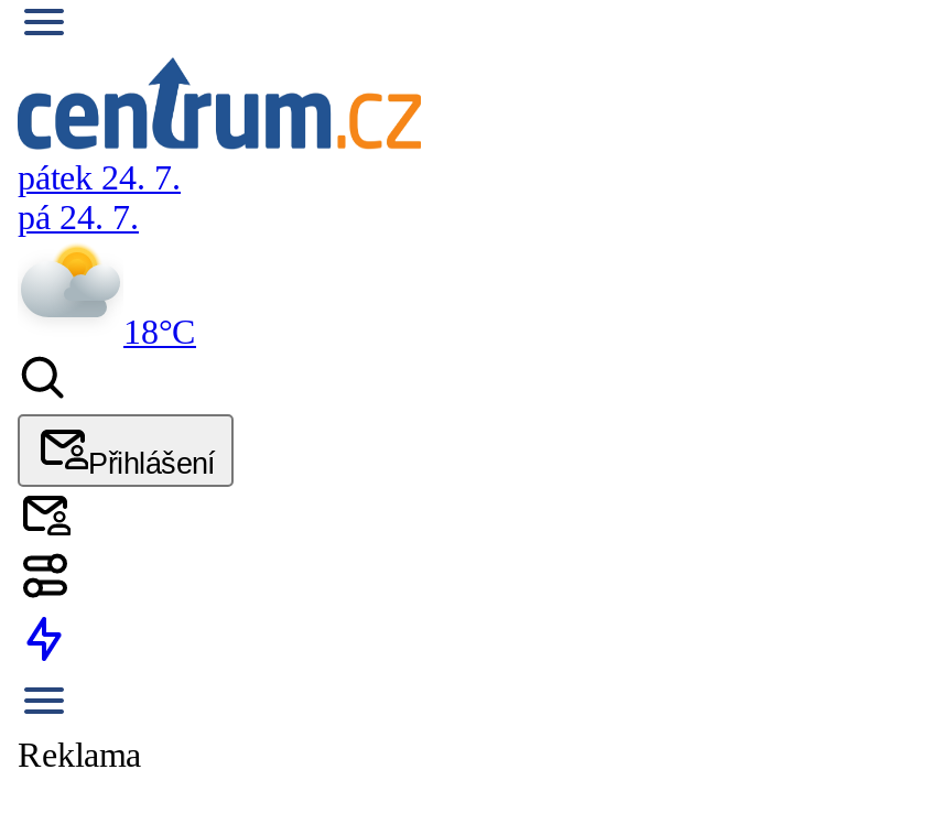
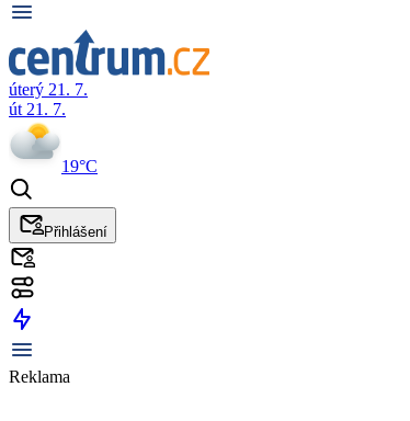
- pátek 24. 7.
- pá 24. 7.
+ úterý 21. 7.
+ út 21. 7.

- 18°C
+ 19°C
